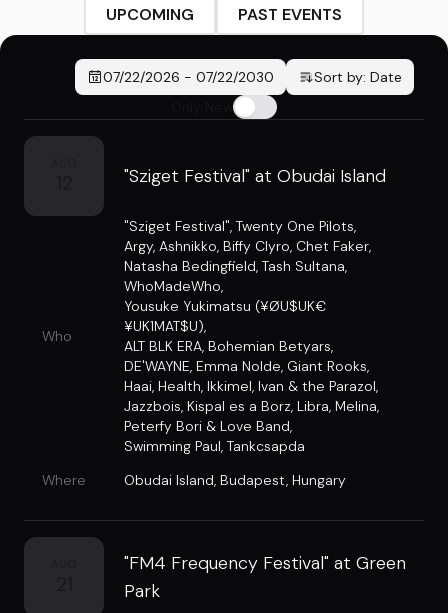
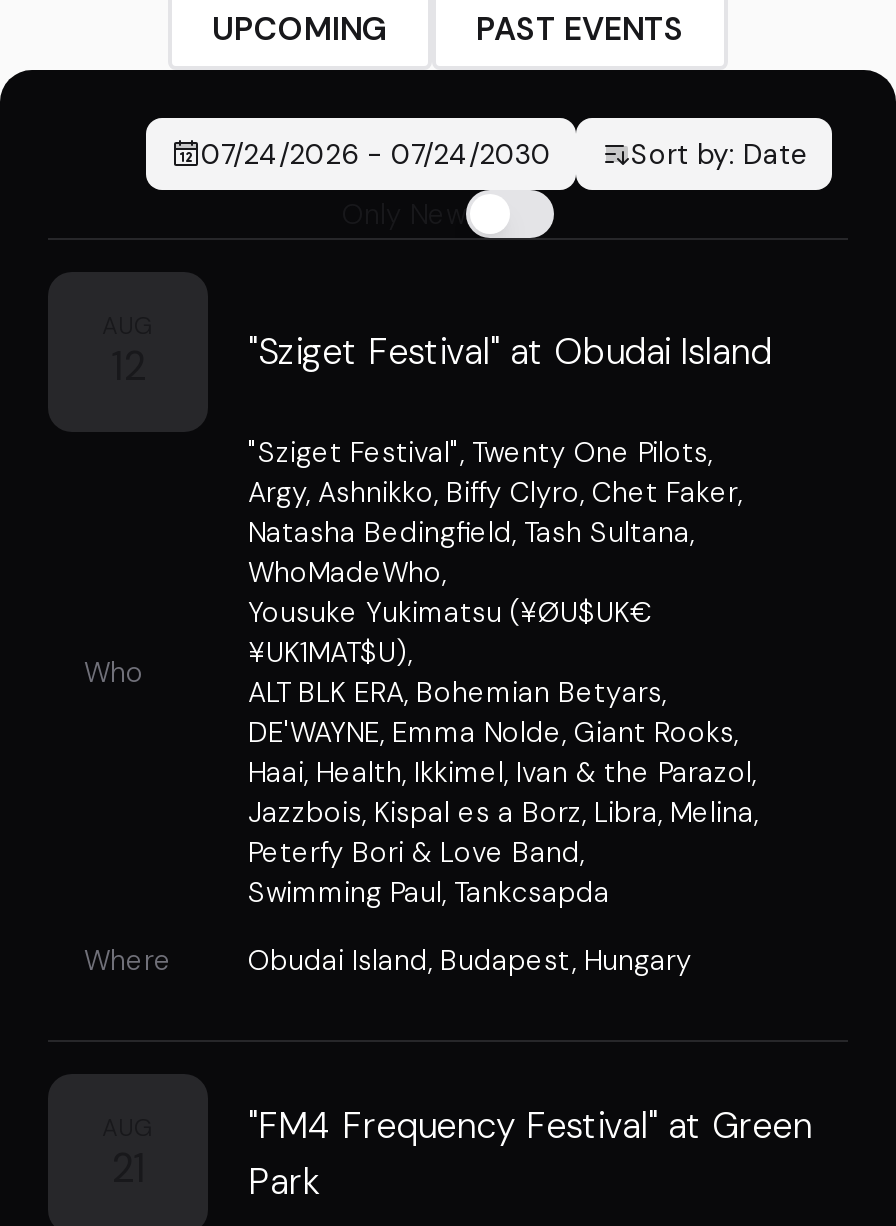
- 07/22/2026 - 07/22/2030
+ 07/24/2026 - 07/24/2030
